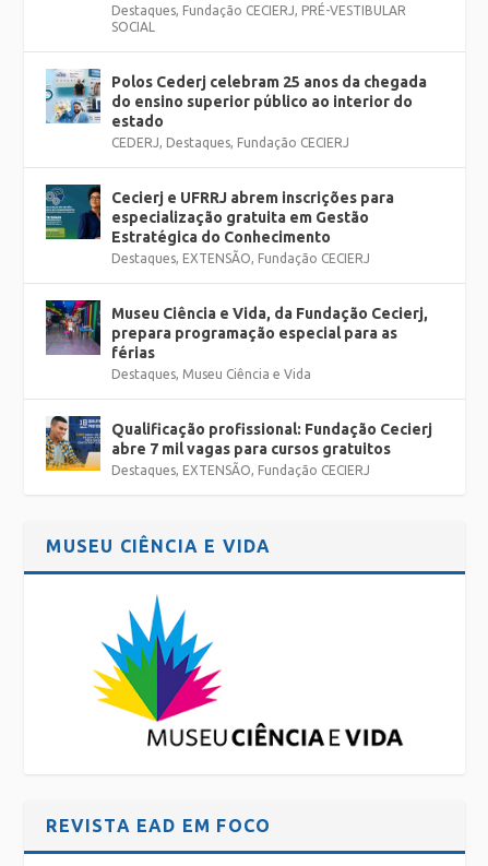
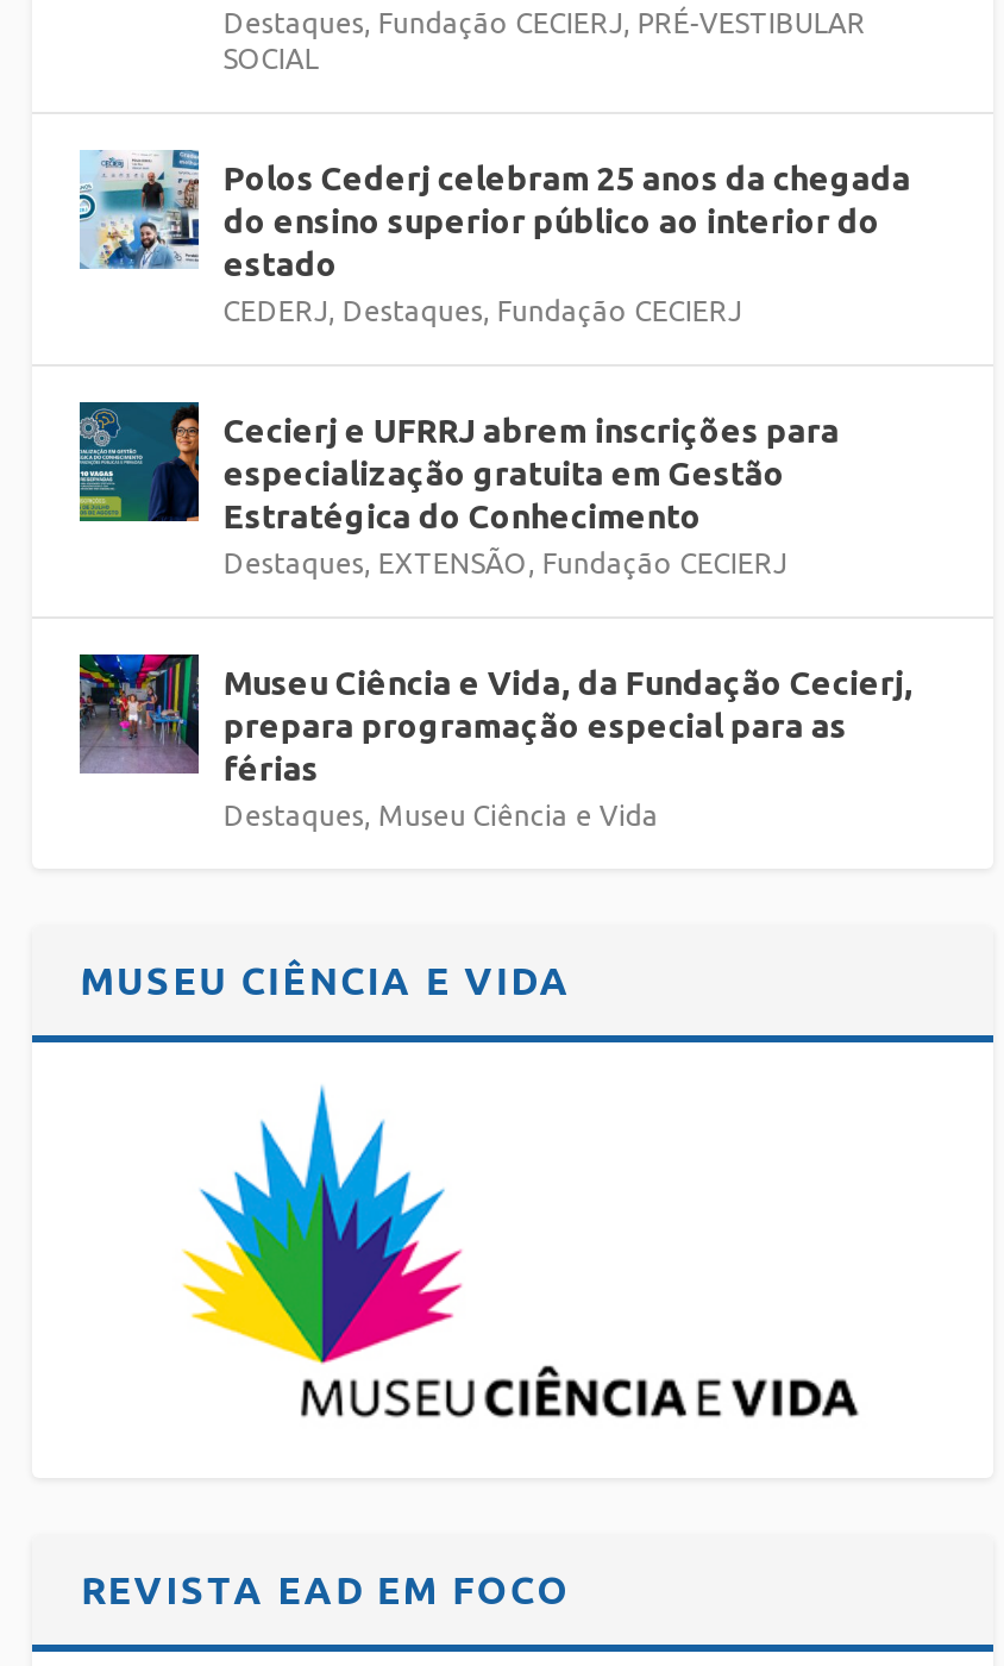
- [image]
- Qualificação profissional: Fundação Cecierj
- abre 7 mil vagas para cursos gratuitos
- Destaques, EXTENSÃO, Fundação CECIERJ
